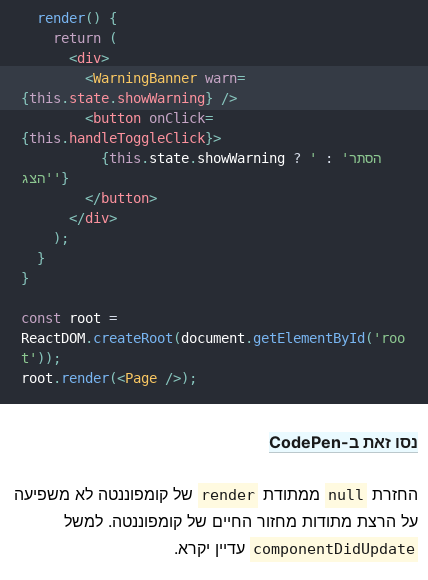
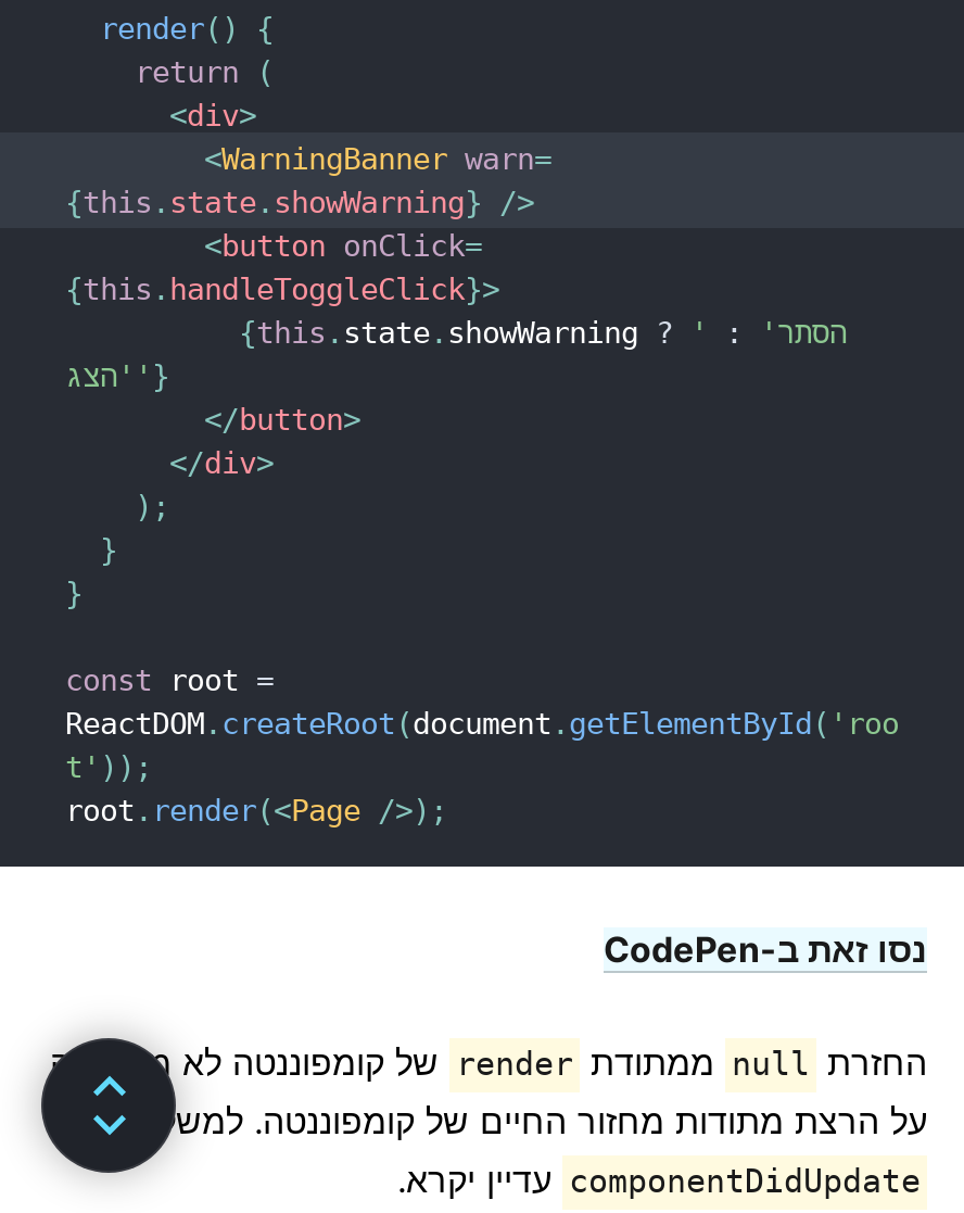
+ [image]
